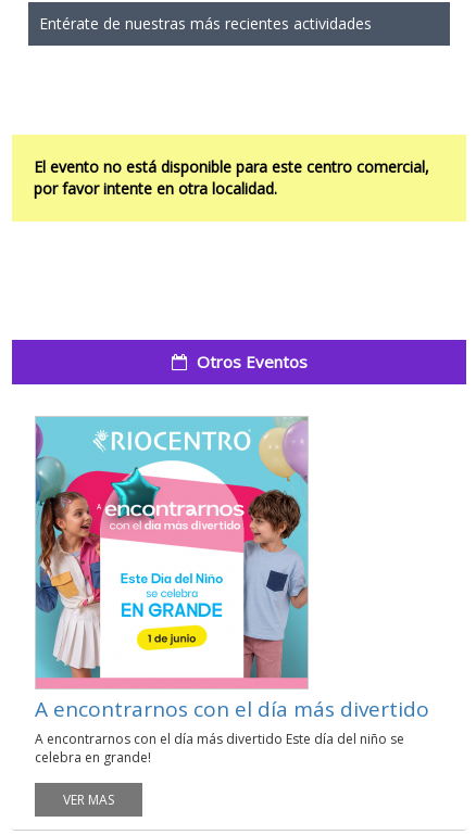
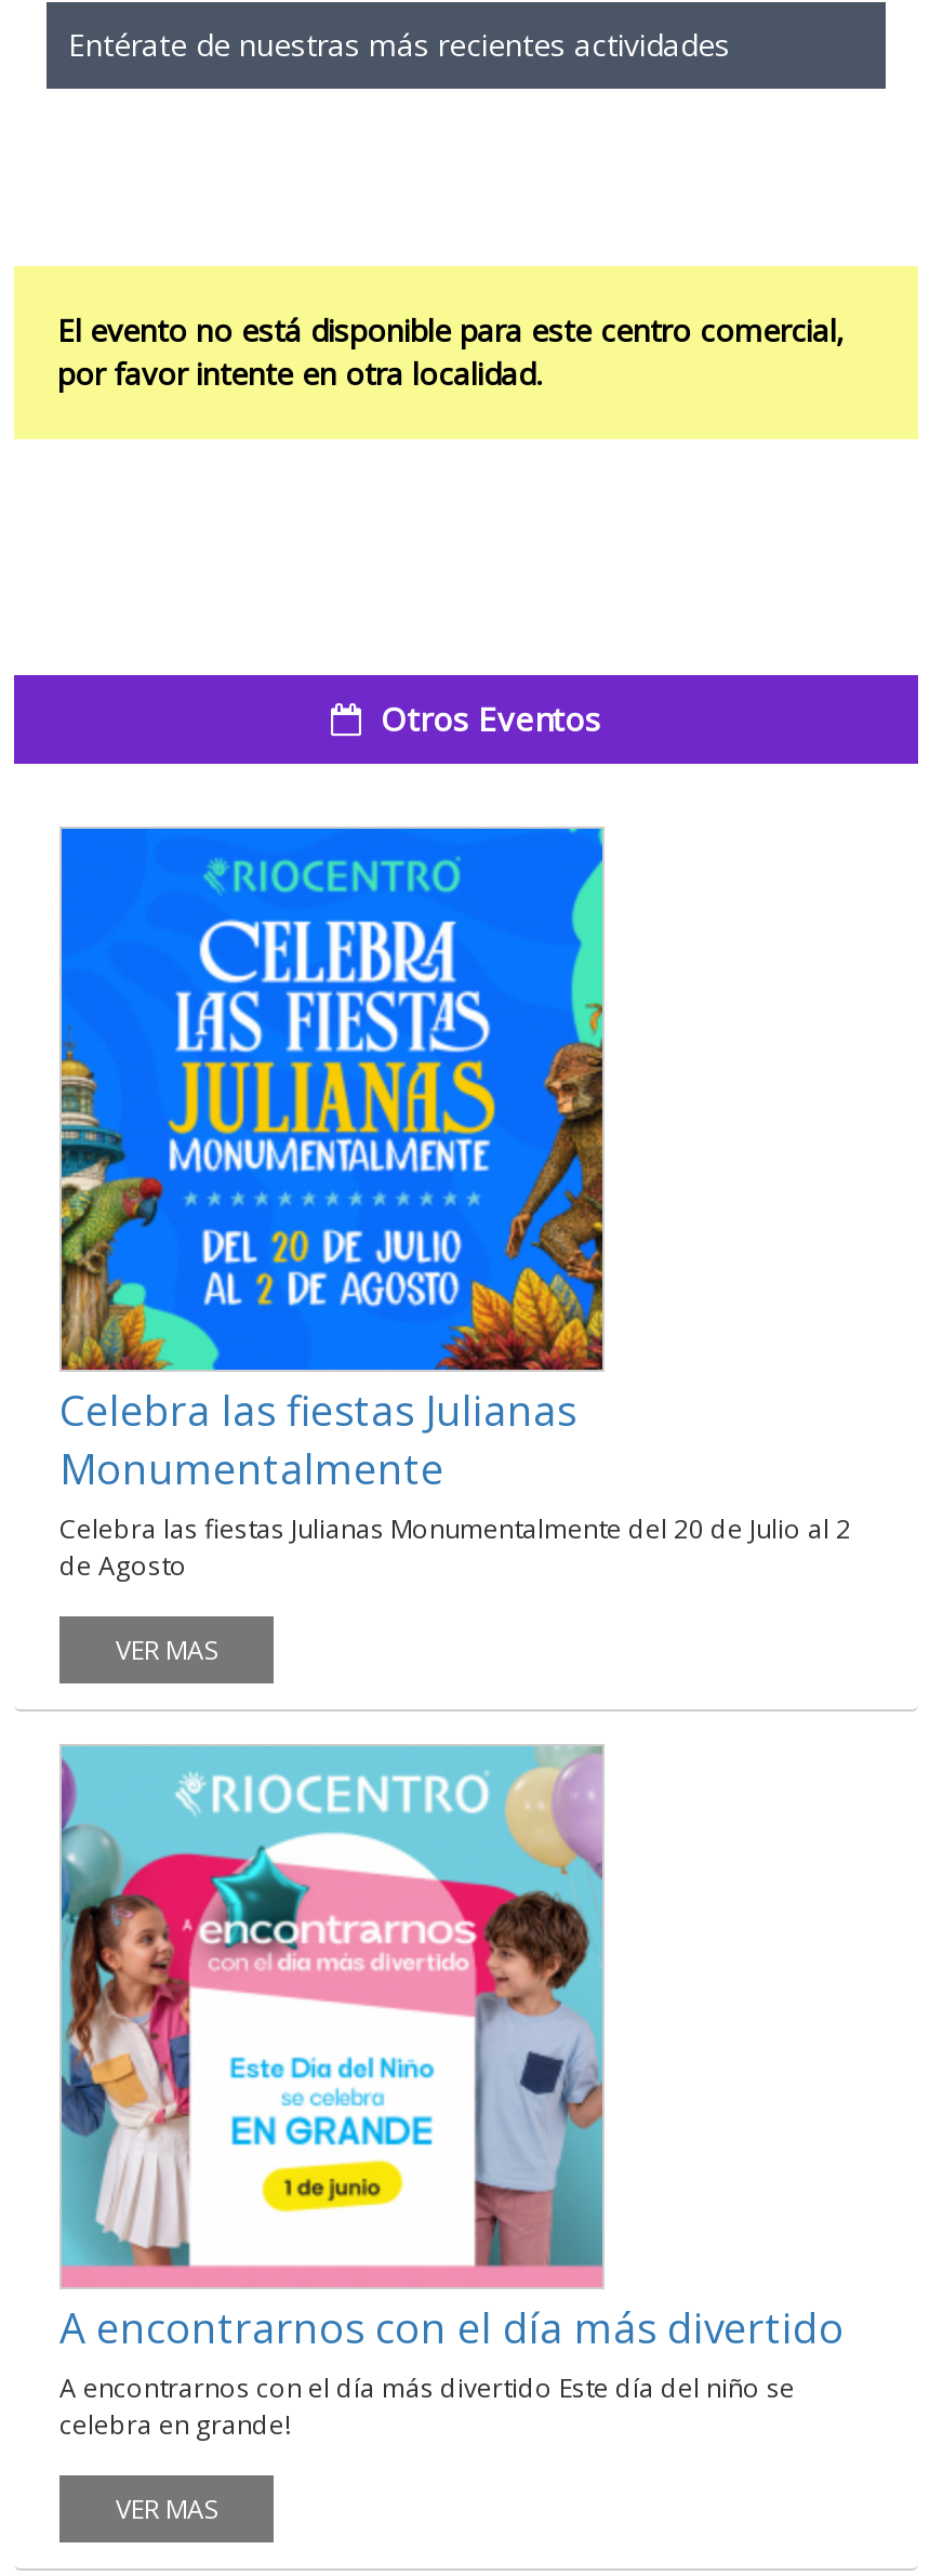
+ [image]
+ Celebra las fiestas Julianas
+ Monumentalmente
+ Celebra las fiestas Julianas Monumentalmente del 20 de Julio al 2
+ de Agosto
+ VER MAS
